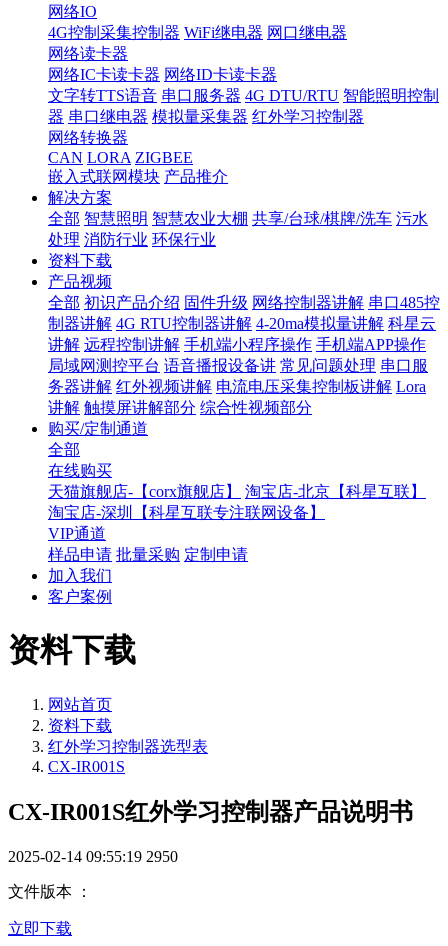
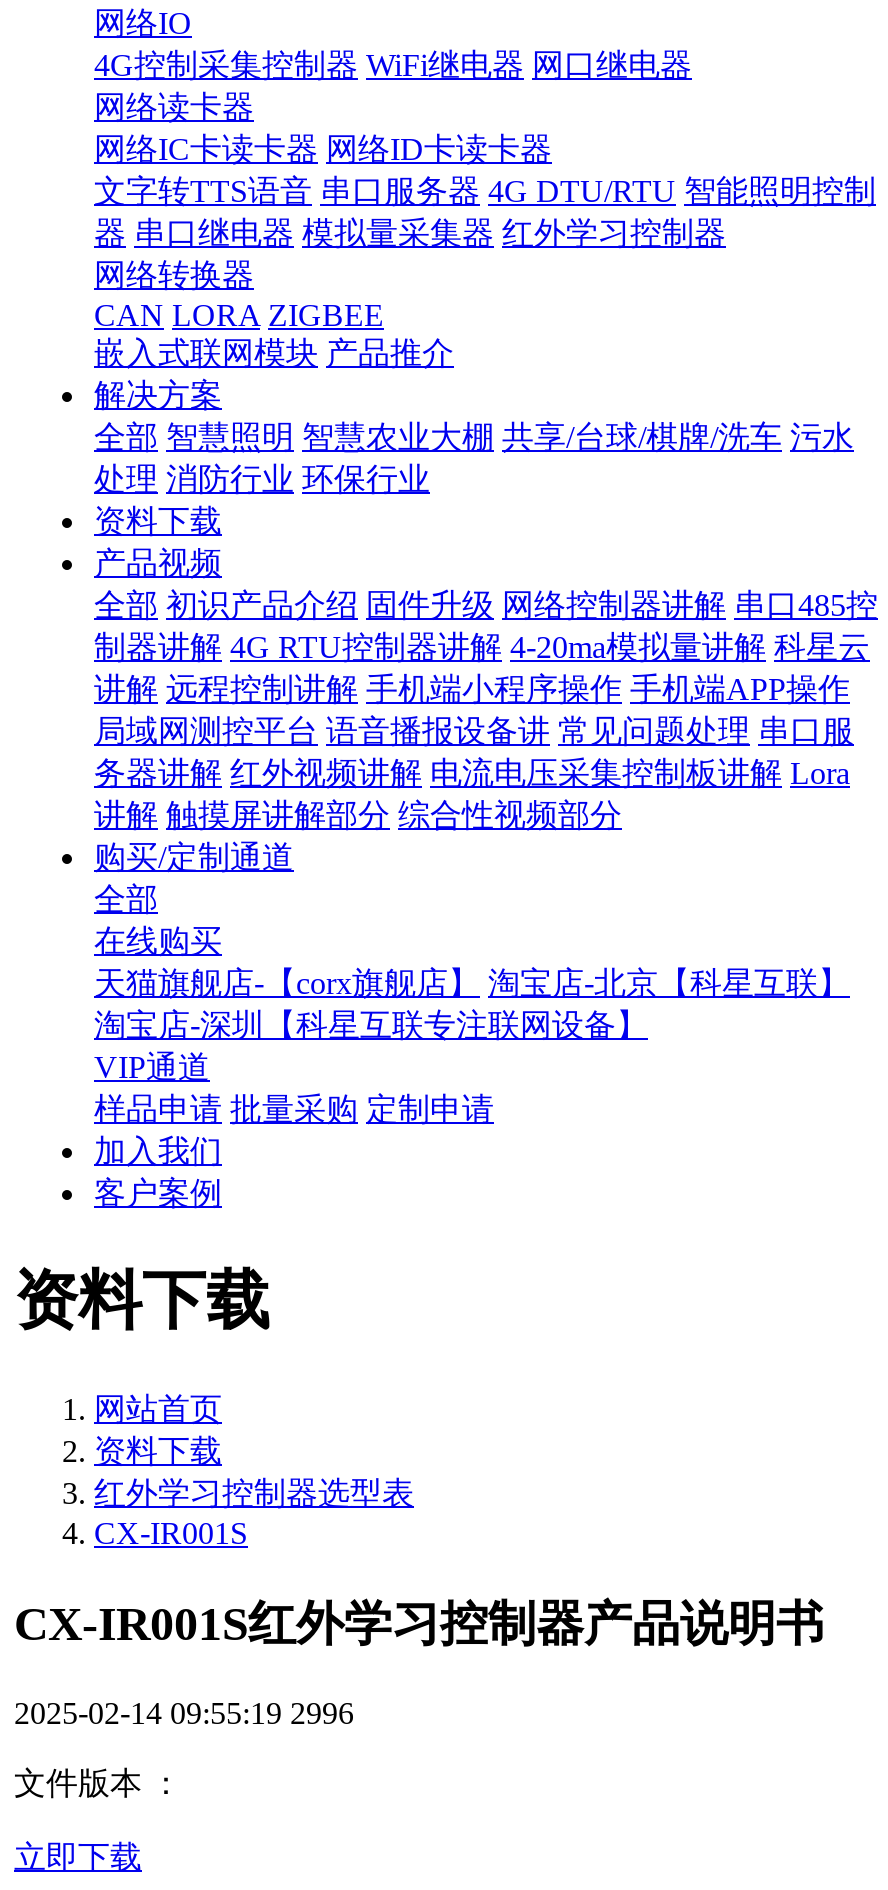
- 2025-02-14 09:55:19 2950
+ 2025-02-14 09:55:19 2996
